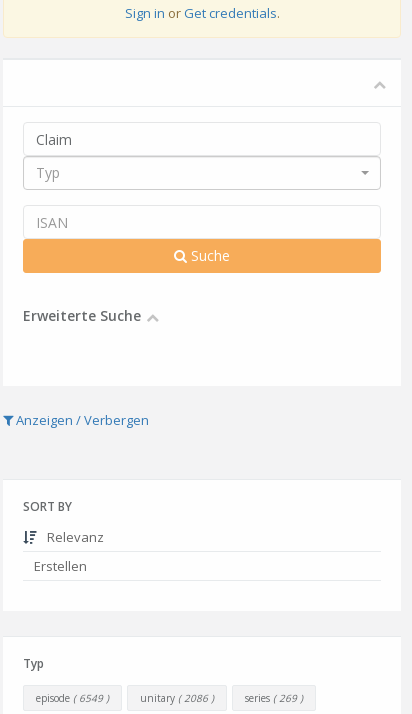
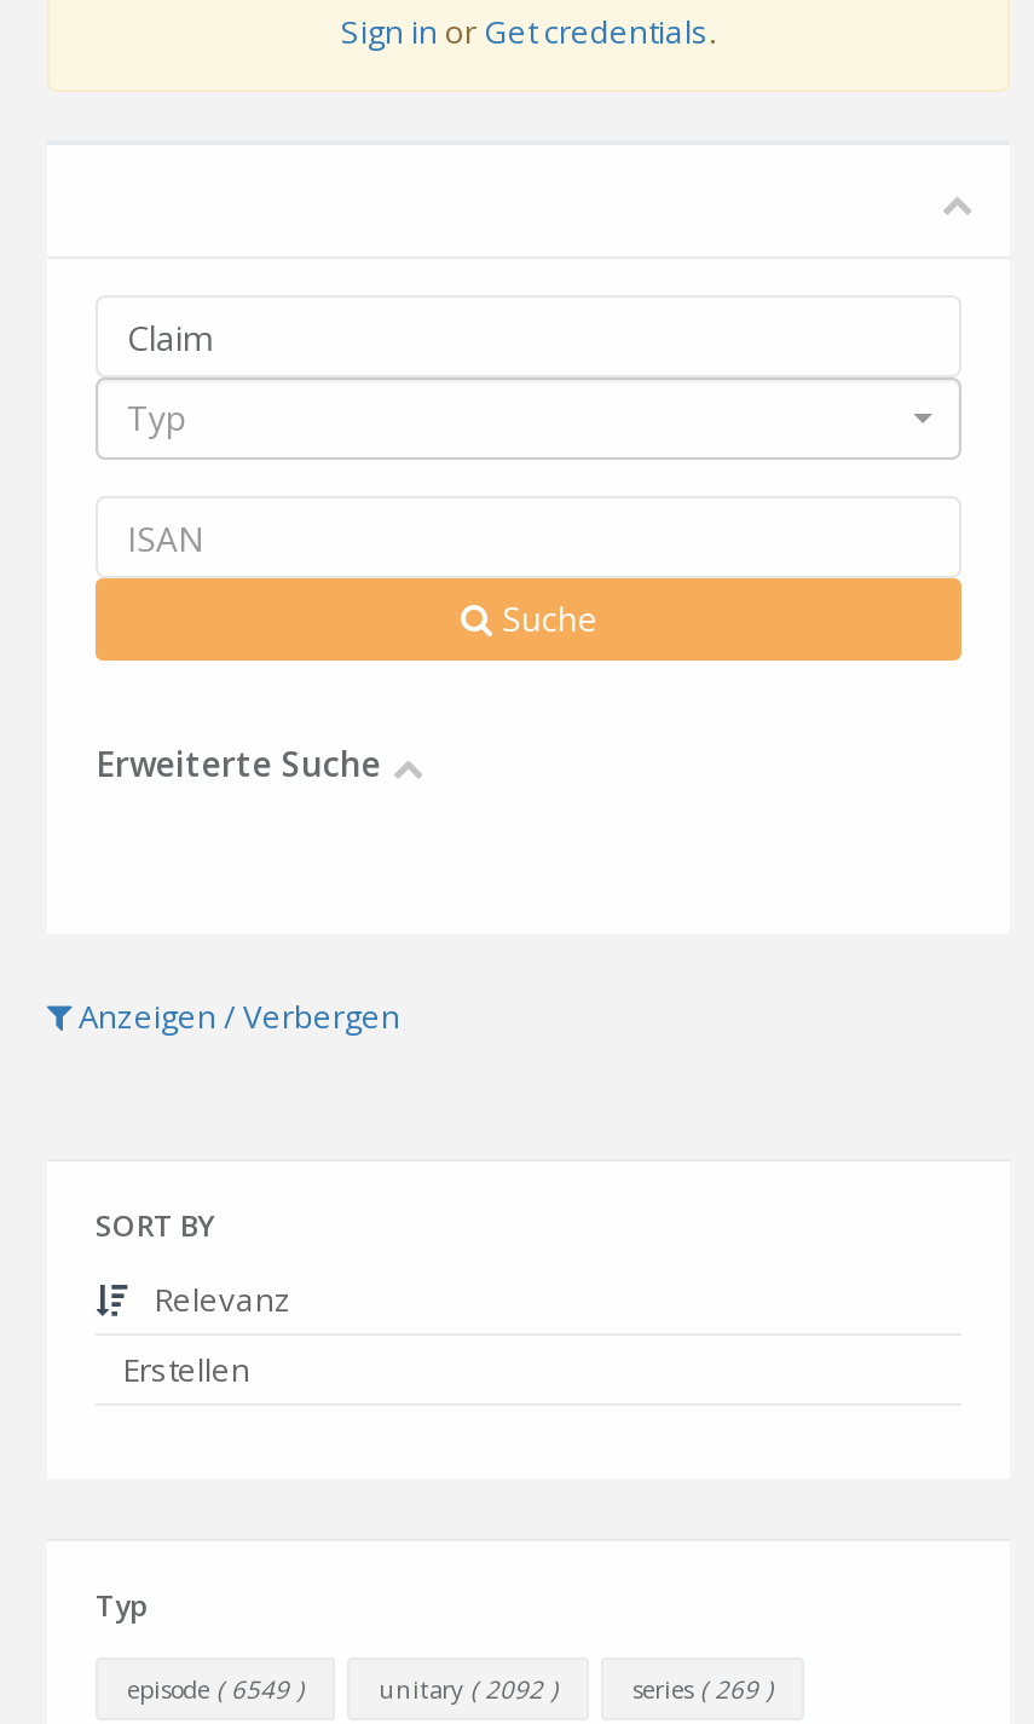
- unitary ( 2086 )
+ unitary ( 2092 )
